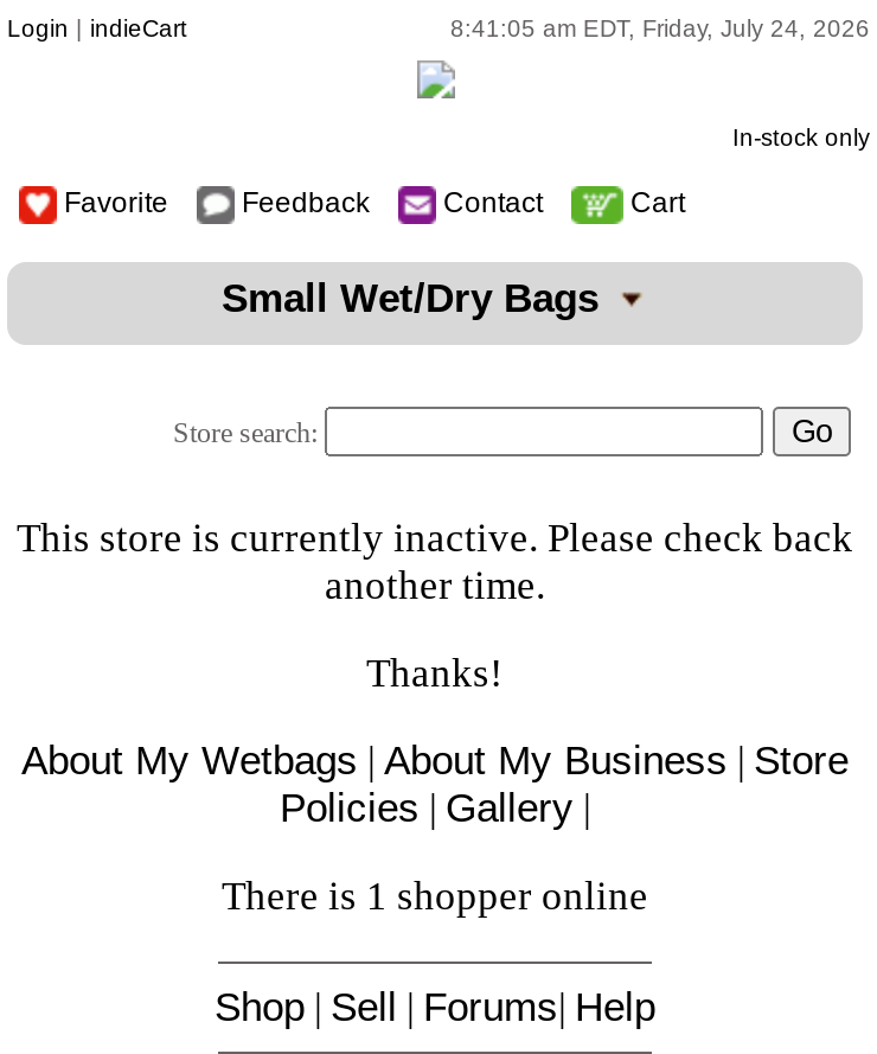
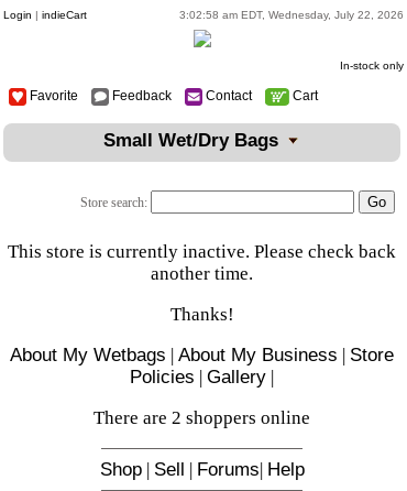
- 8:41:05 am EDT, Friday, July 24, 2026
+ 3:02:58 am EDT, Wednesday, July 22, 2026

- There is 1 shopper online
+ There are 2 shoppers online
